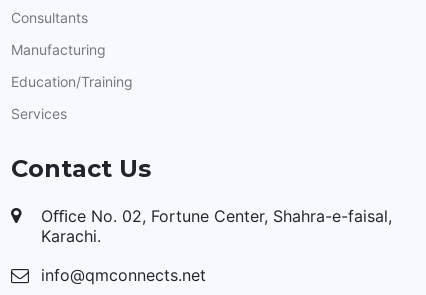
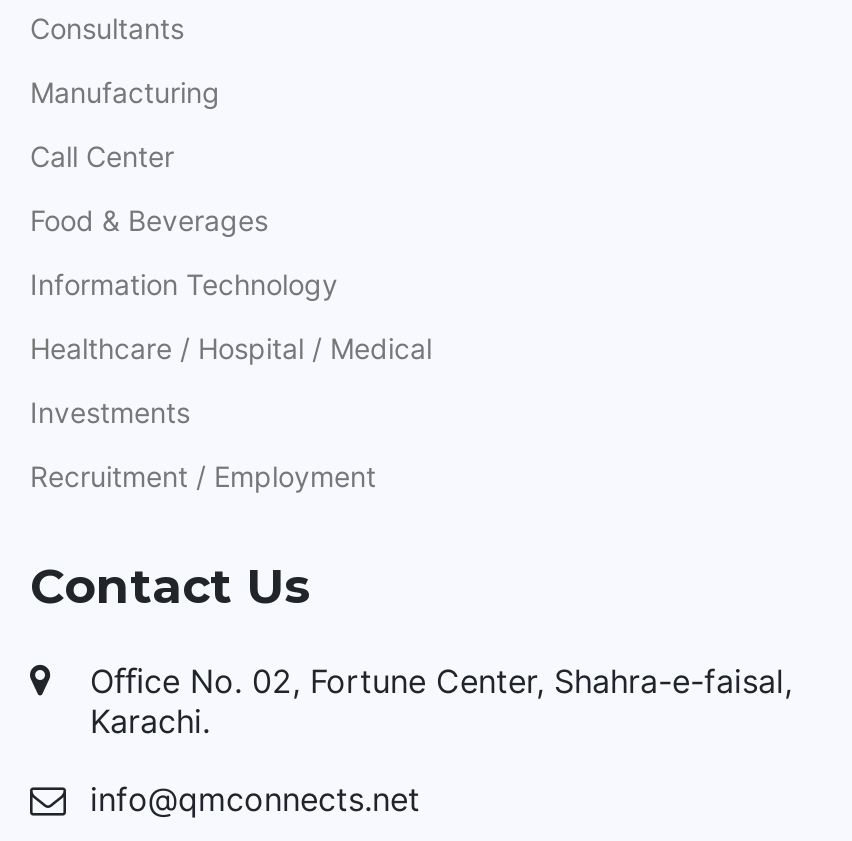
- Education/Training
- Services
+ Call Center
+ Food & Beverages
+ Information Technology
+ Healthcare / Hospital / Medical
+ Investments
+ Recruitment / Employment
